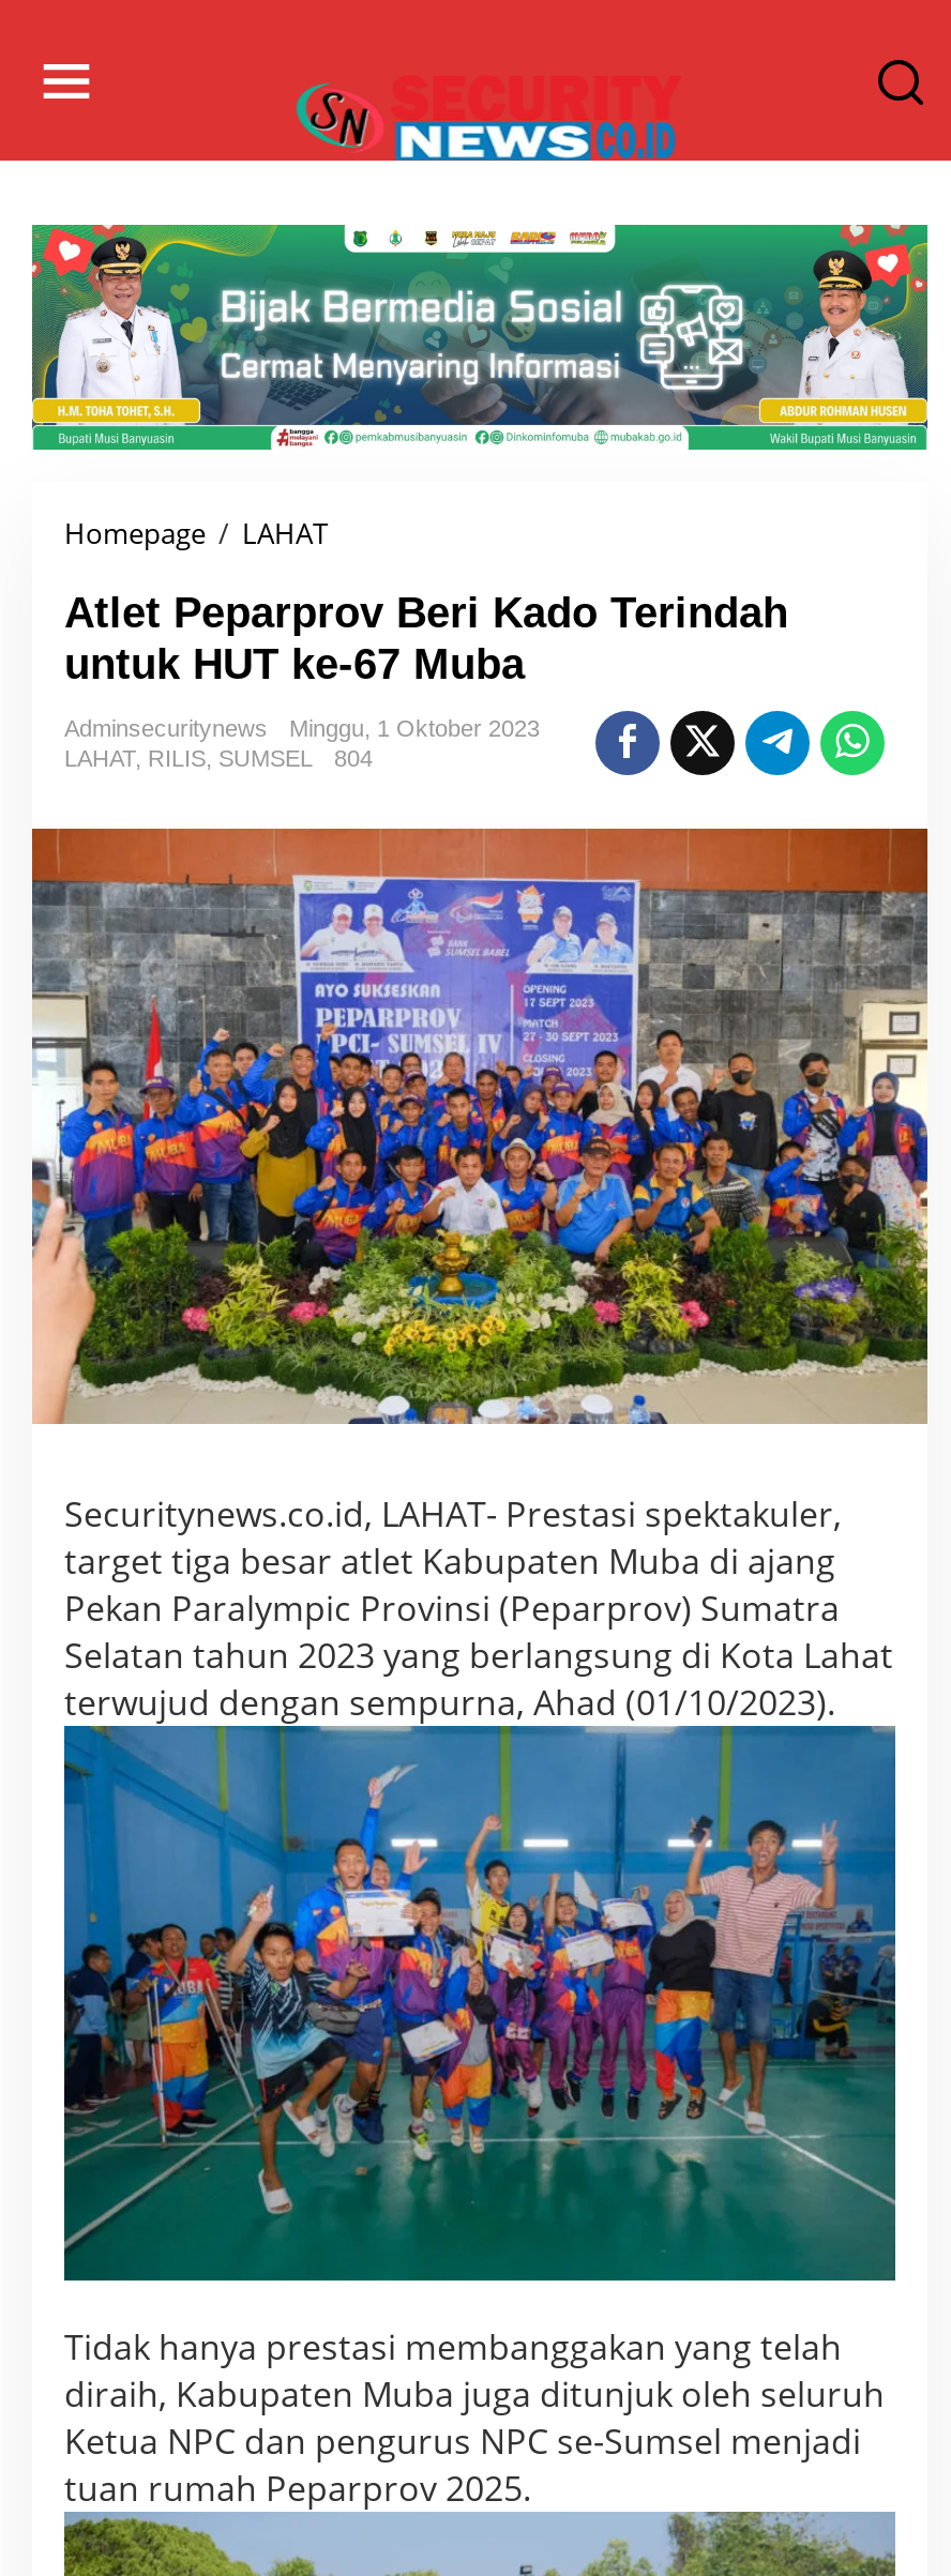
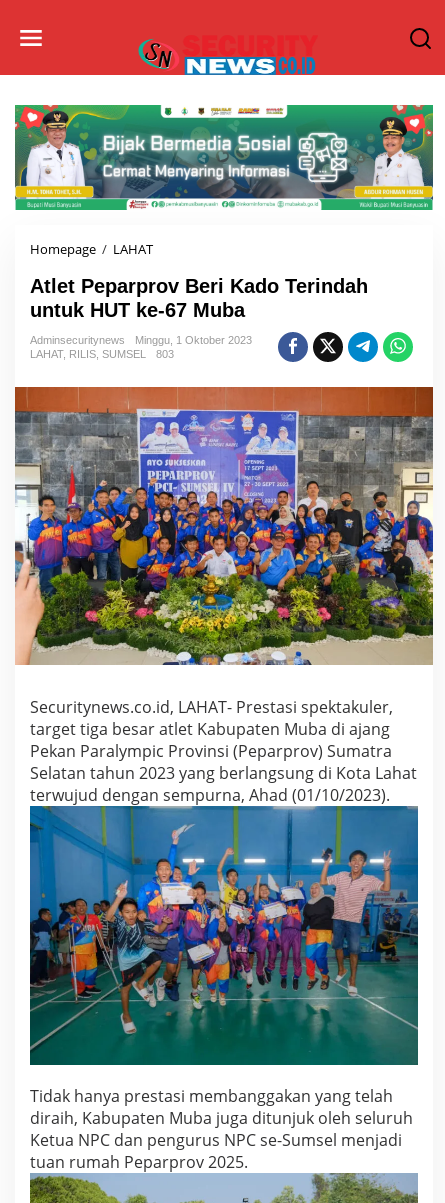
- 804
+ 803
